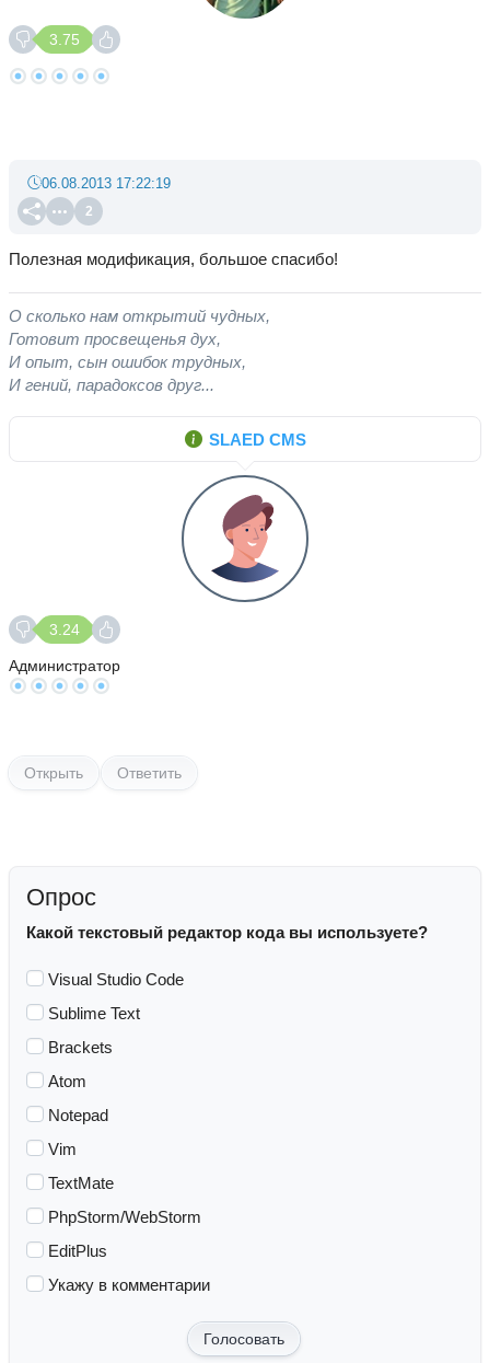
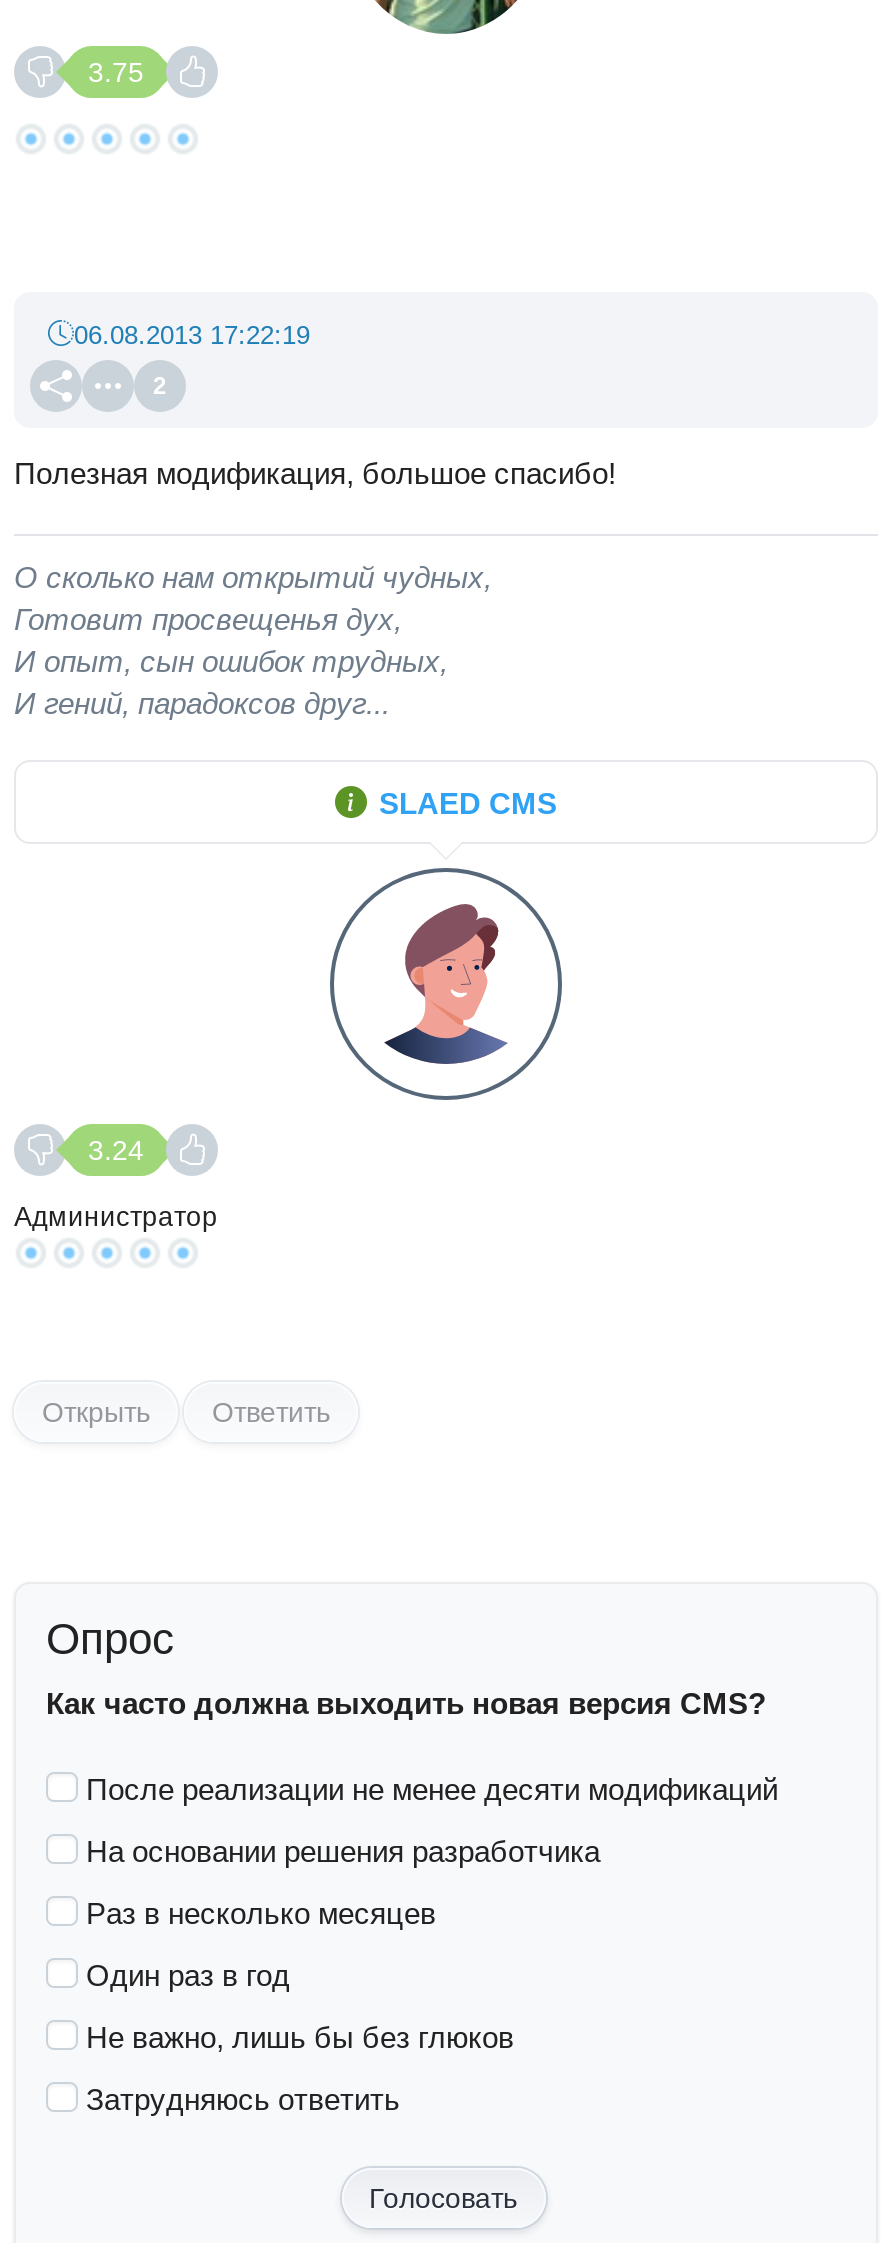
- Какой текстовый редактор кода вы используете?
- Visual Studio Code
- Sublime Text
- Brackets
- Atom
- Notepad
- Vim
- TextMate
- PhpStorm/WebStorm
- EditPlus
- Укажу в комментарии
+ Как часто должна выходить новая версия CMS?
+ После реализации не менее десяти модификаций
+ На основании решения разработчика
+ Раз в несколько месяцев
+ Один раз в год
+ Не важно, лишь бы без глюков
+ Затрудняюсь ответить
